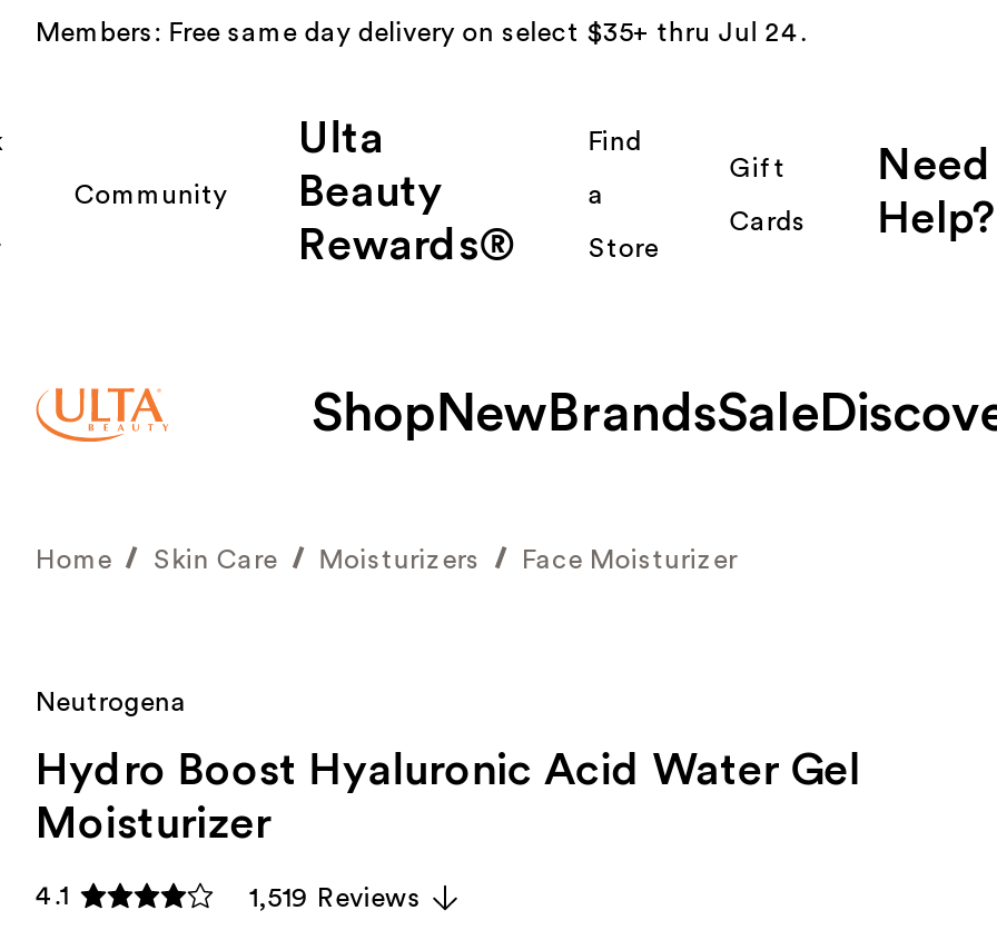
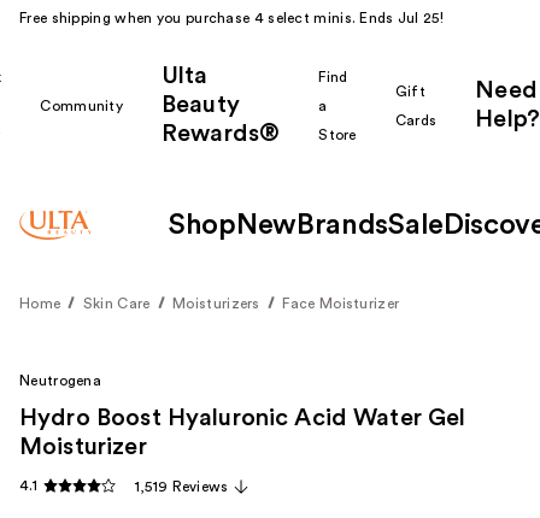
- Members: Free same day delivery on select $35+ thru Jul 24.
+ Free shipping when you purchase 4 select minis. Ends Jul 25!
